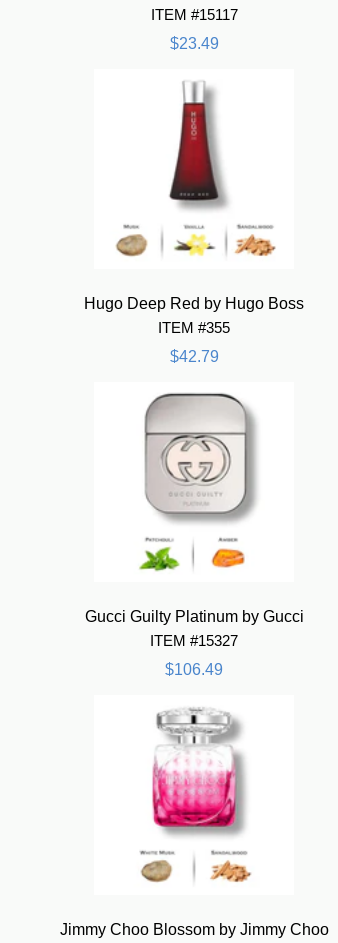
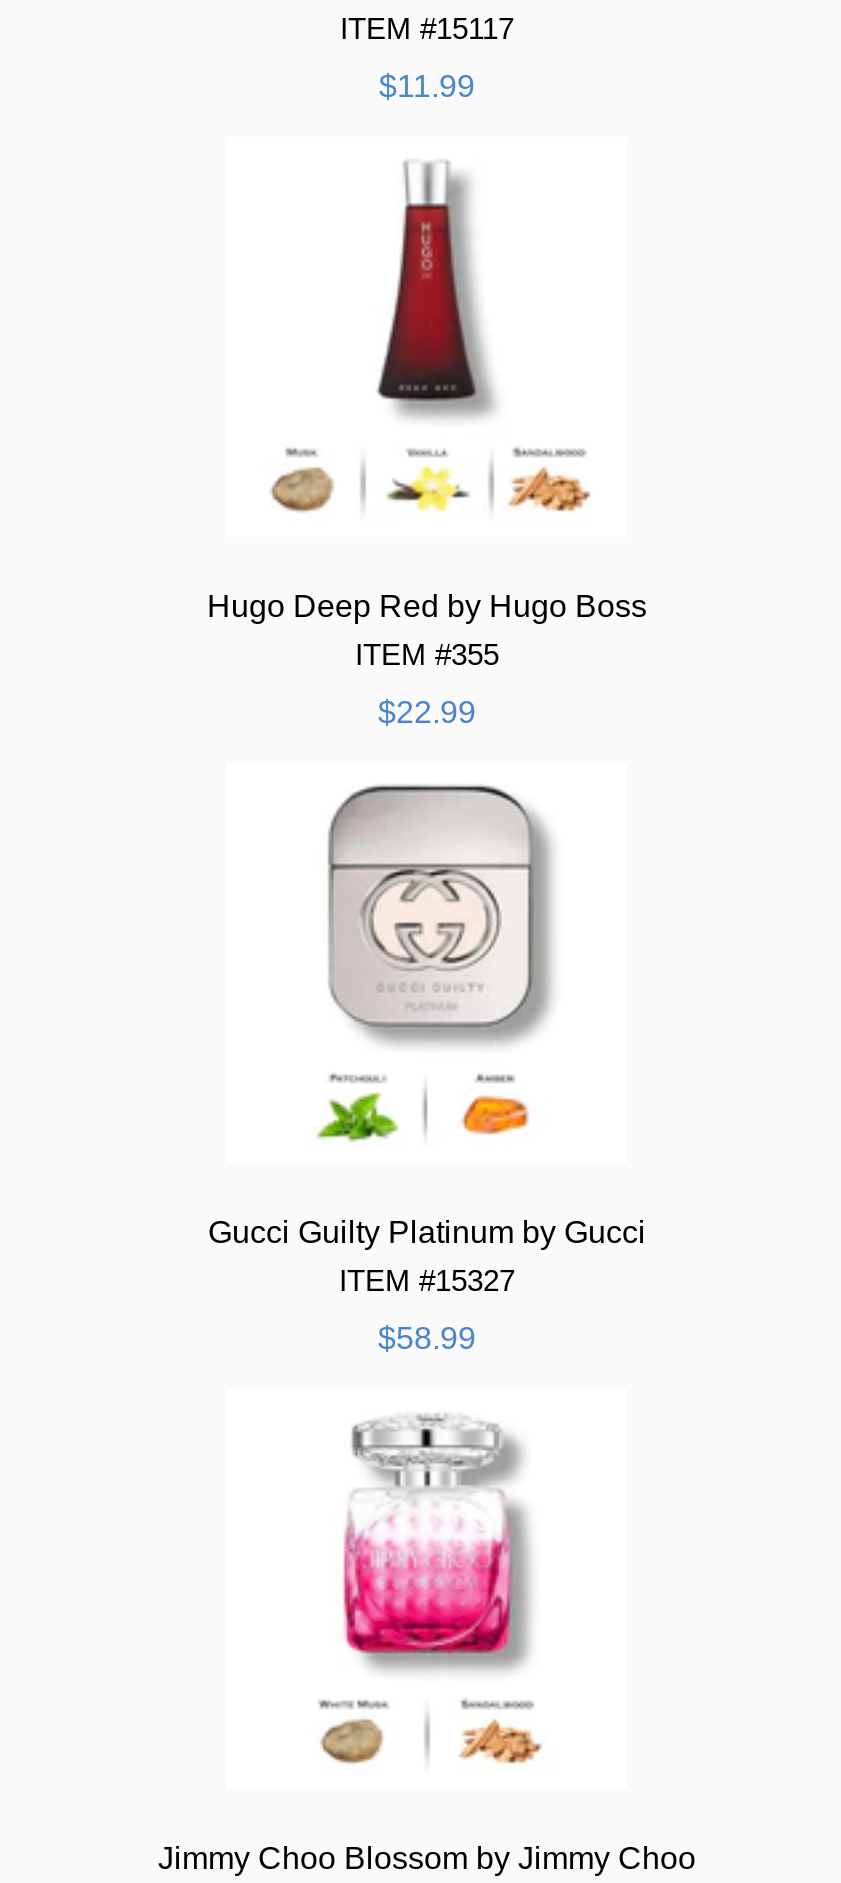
- $23.49
+ $11.99

- $42.79
+ $22.99

- $106.49
+ $58.99
